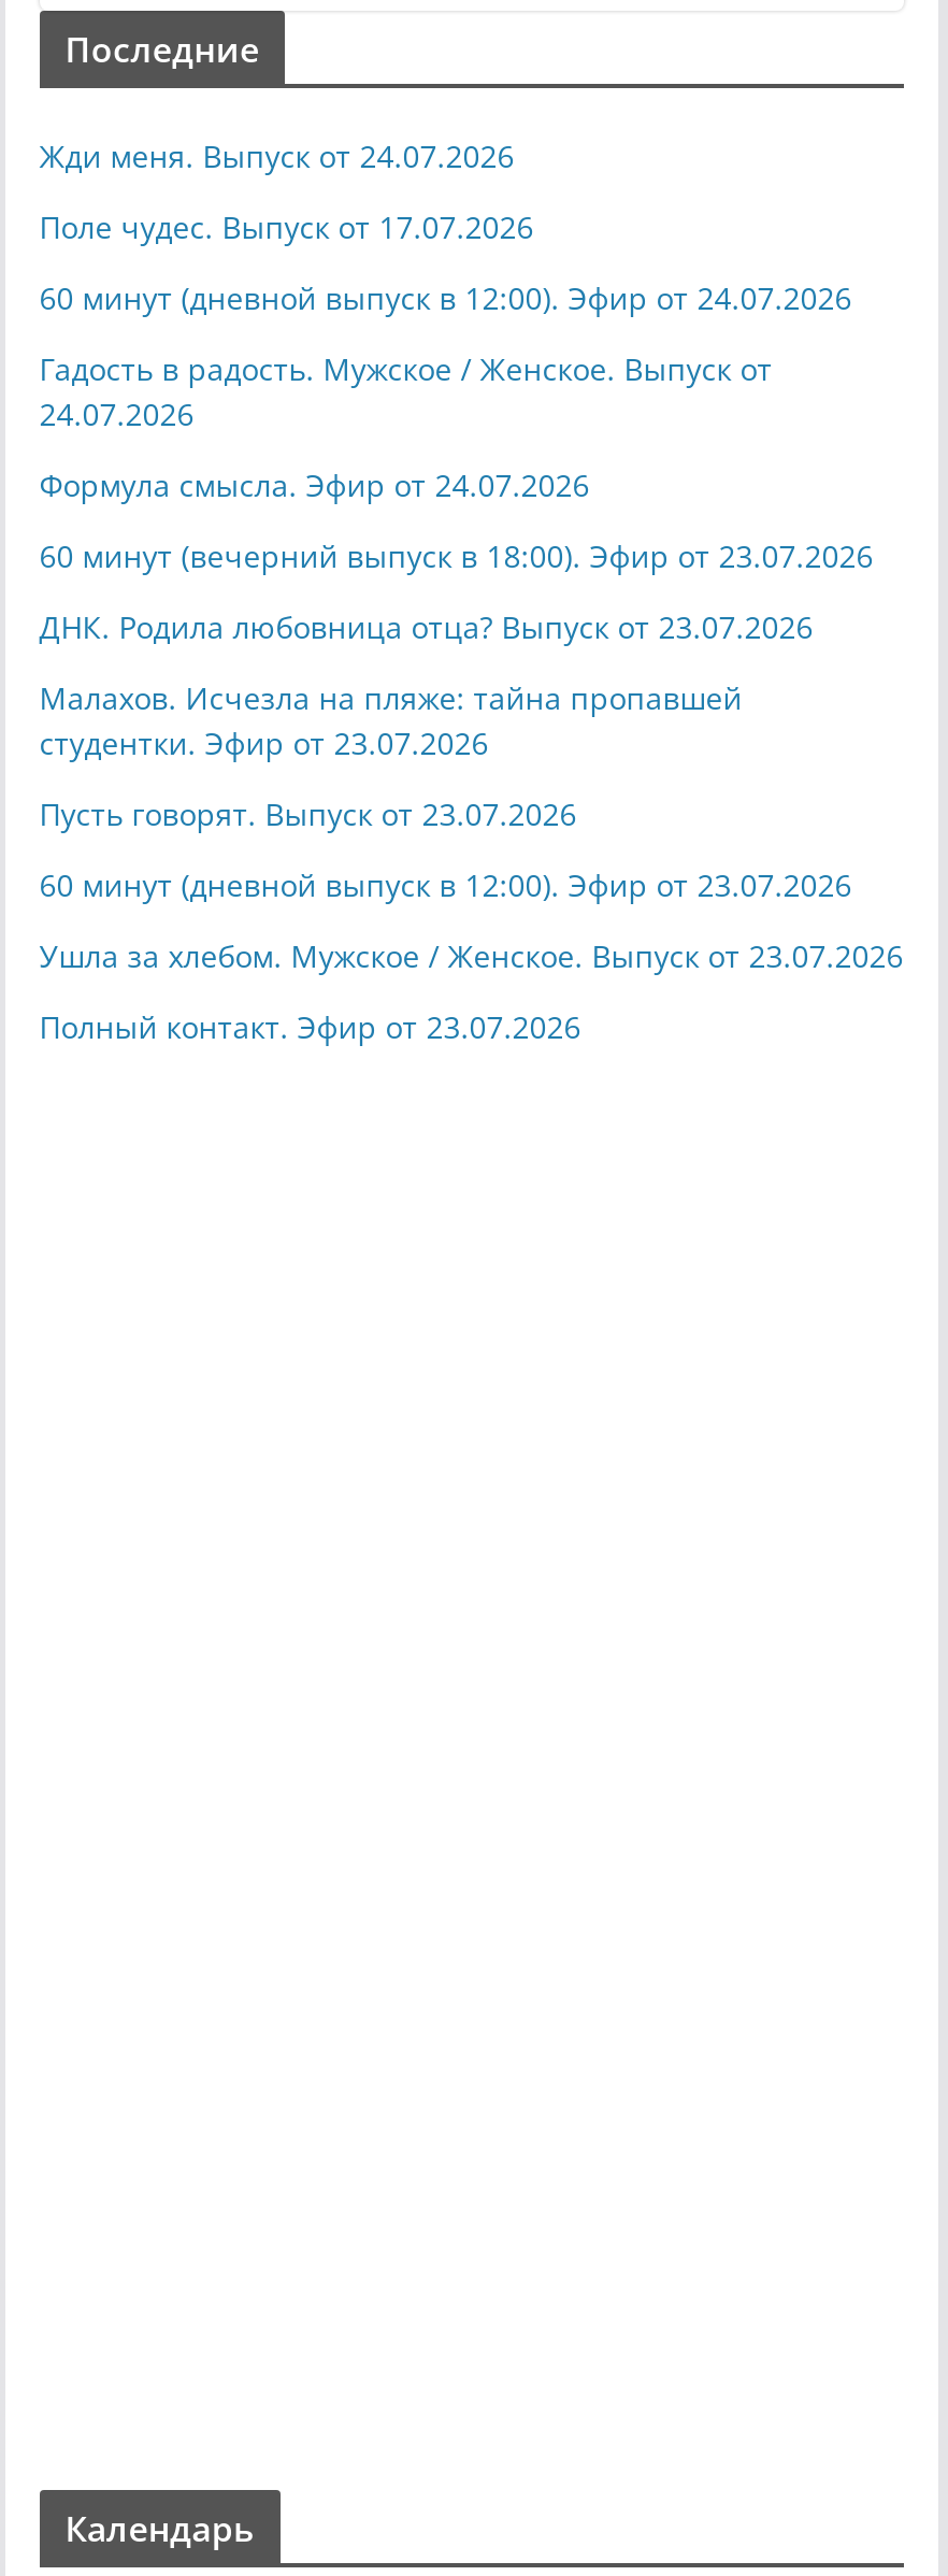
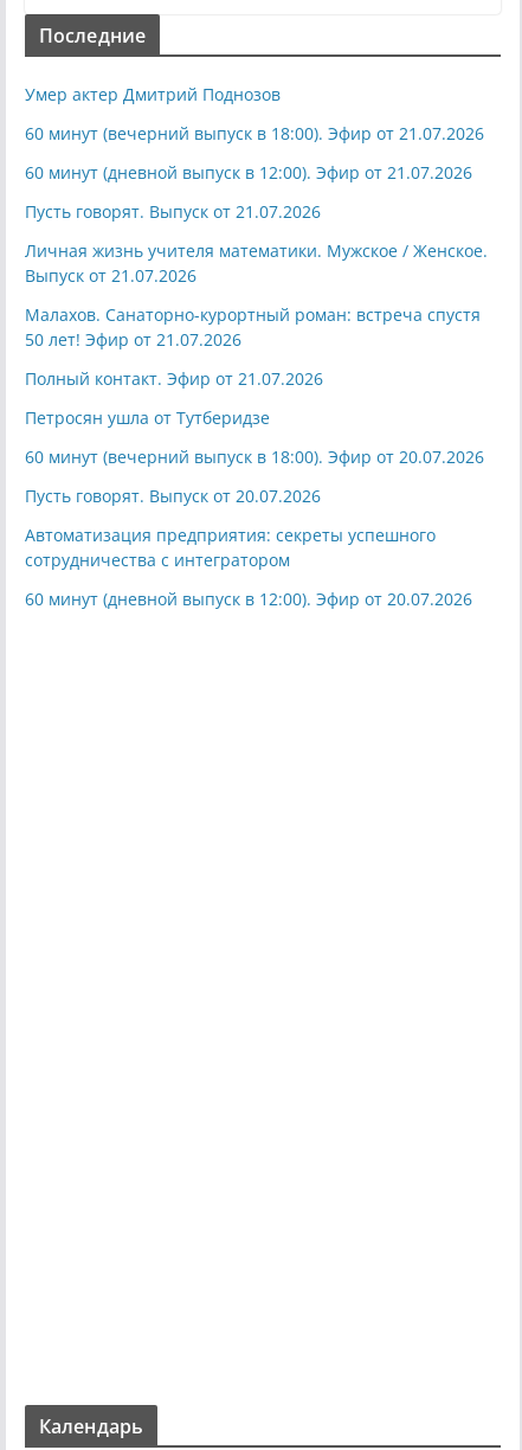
- Жди меня. Выпуск от 24.07.2026
+ Умер актер Дмитрий Поднозов

- Поле чудес. Выпуск от 17.07.2026
+ 60 минут (вечерний выпуск в 18:00). Эфир от 21.07.2026

- 60 минут (дневной выпуск в 12:00). Эфир от 24.07.2026
+ 60 минут (дневной выпуск в 12:00). Эфир от 21.07.2026

- Гадость в радость. Мужское / Женское. Выпуск от
- 24.07.2026
+ Пусть говорят. Выпуск от 21.07.2026

- Формула смысла. Эфир от 24.07.2026
+ Личная жизнь учителя математики. Мужское / Женское.
+ Выпуск от 21.07.2026

- 60 минут (вечерний выпуск в 18:00). Эфир от 23.07.2026
+ Малахов. Санаторно-курортный роман: встреча спустя
+ 50 лет! Эфир от 21.07.2026

- ДНК. Родила любовница отца? Выпуск от 23.07.2026
+ Полный контакт. Эфир от 21.07.2026

- Малахов. Исчезла на пляже: тайна пропавшей
- студентки. Эфир от 23.07.2026
+ Петросян ушла от Тутберидзе

- Пусть говорят. Выпуск от 23.07.2026
+ 60 минут (вечерний выпуск в 18:00). Эфир от 20.07.2026

- 60 минут (дневной выпуск в 12:00). Эфир от 23.07.2026
+ Пусть говорят. Выпуск от 20.07.2026

- Ушла за хлебом. Мужское / Женское. Выпуск от 23.07.2026
+ Автоматизация предприятия: секреты успешного
+ сотрудничества с интегратором

- Полный контакт. Эфир от 23.07.2026
+ 60 минут (дневной выпуск в 12:00). Эфир от 20.07.2026
